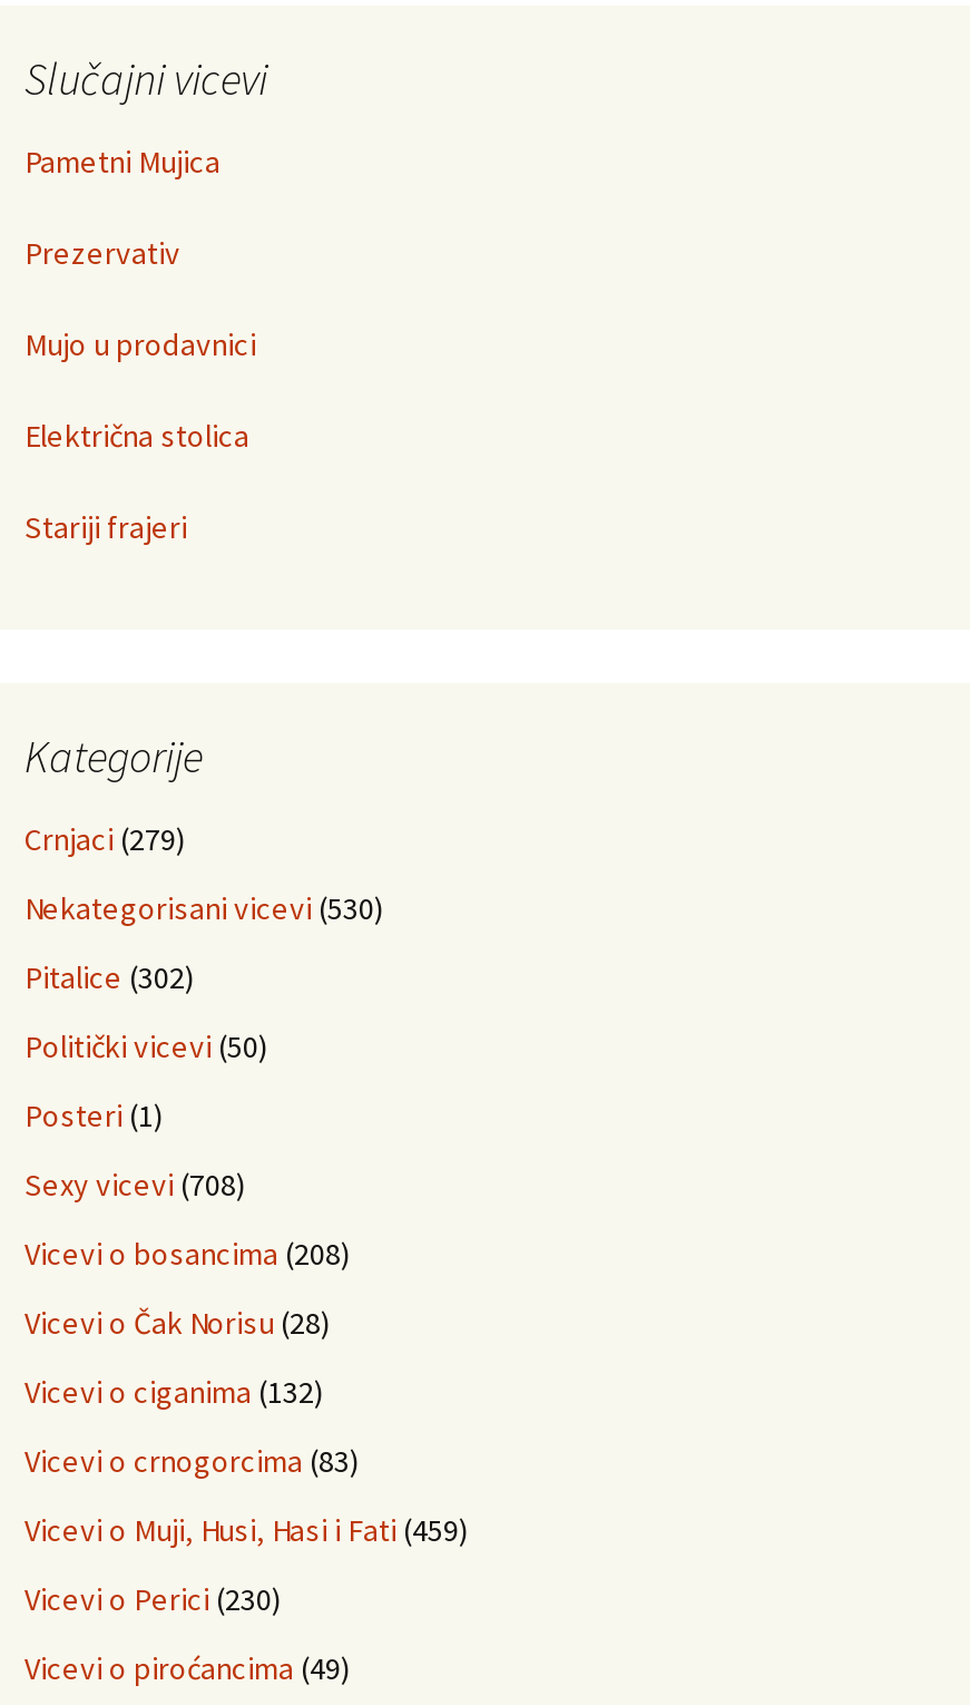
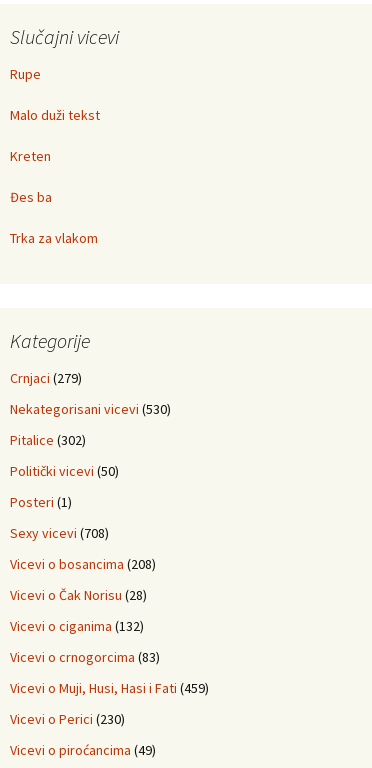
- Pametni Mujica
+ Rupe

- Prezervativ
+ Malo duži tekst

- Mujo u prodavnici
+ Kreten

- Električna stolica
+ Đes ba

- Stariji frajeri
+ Trka za vlakom
